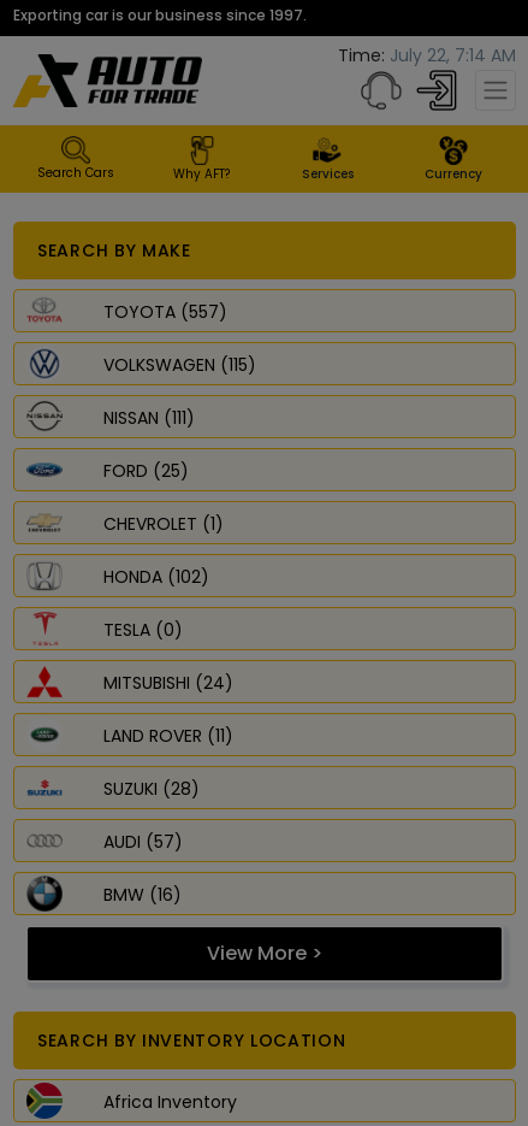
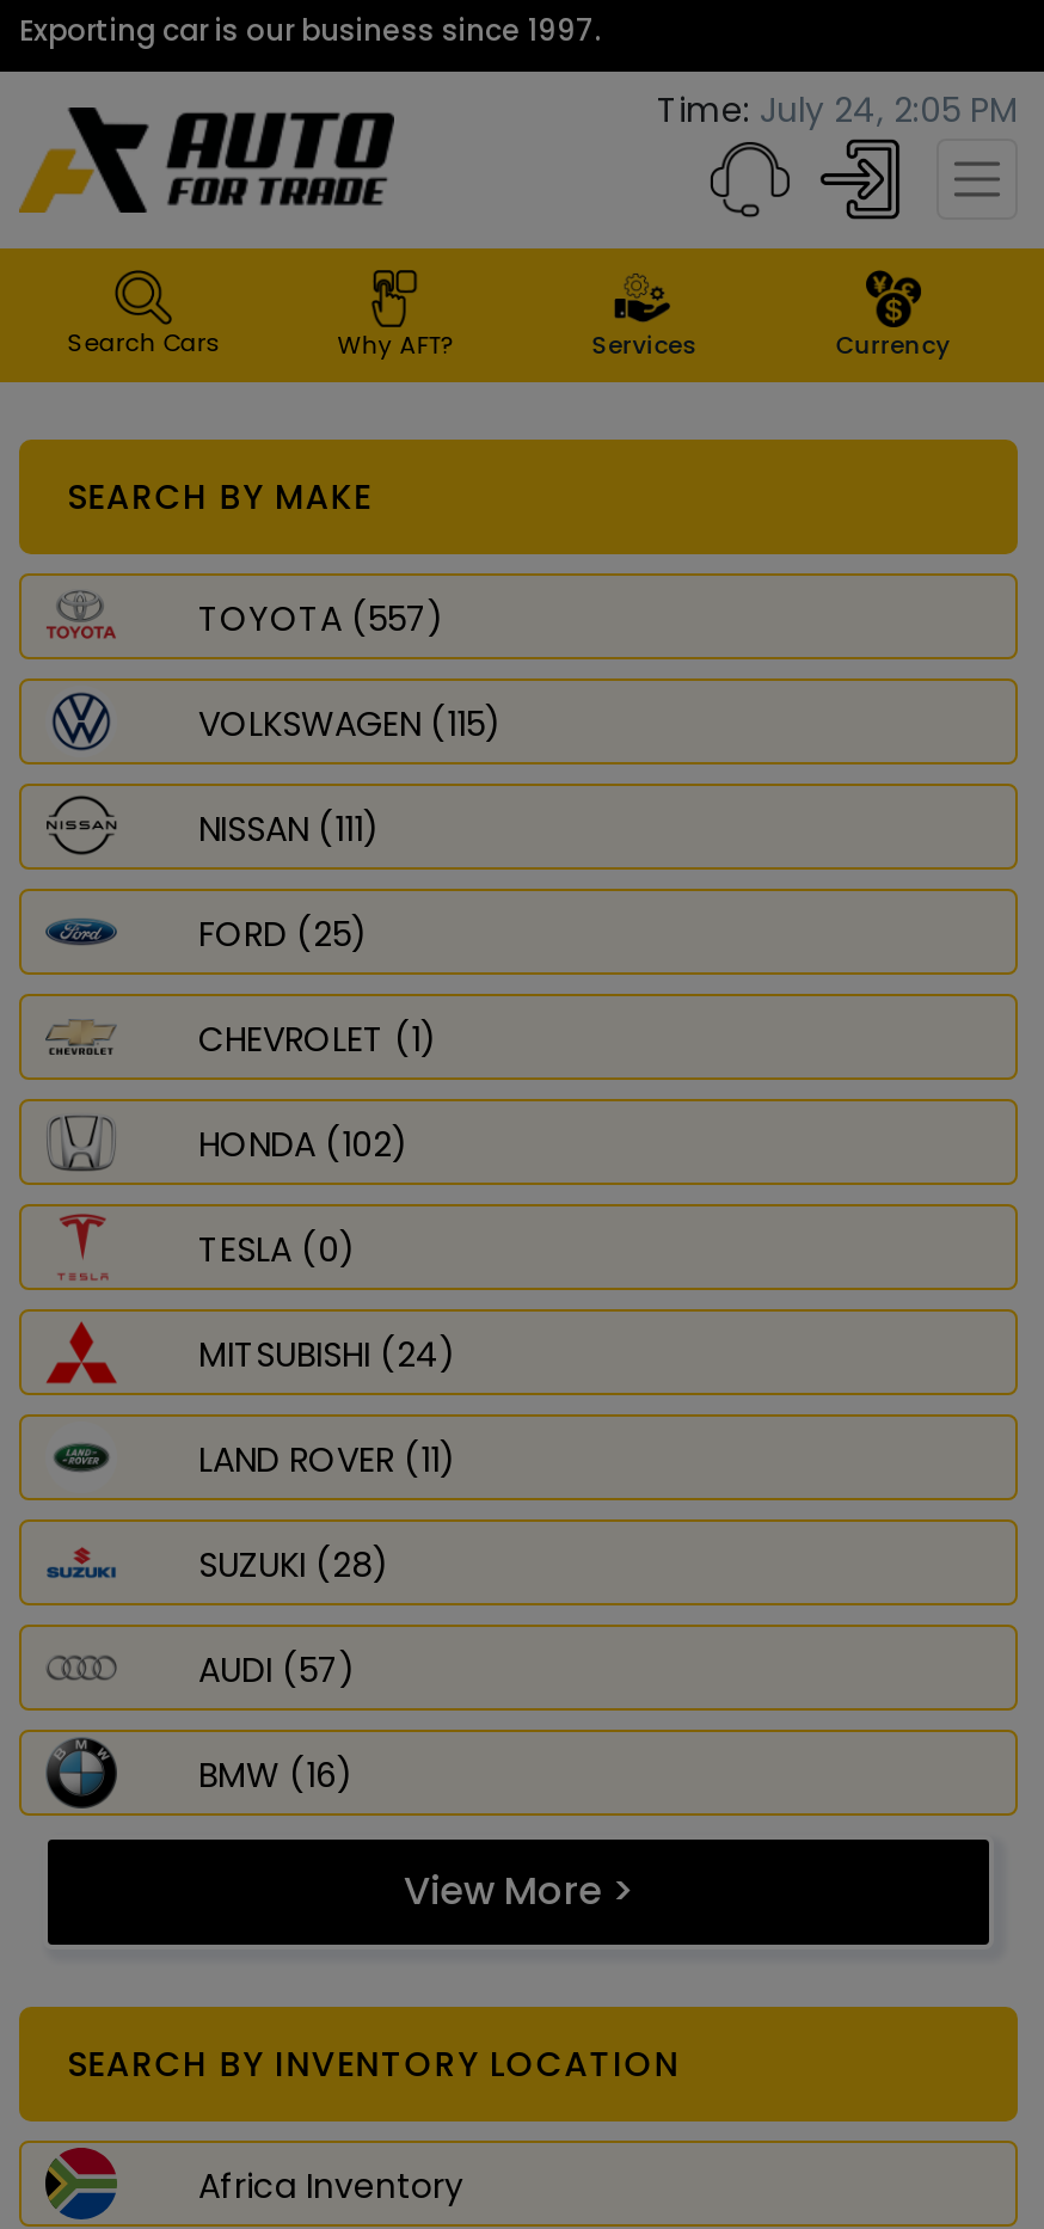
- Time: July 22, 7:14 AM
+ Time: July 24, 2:05 PM
